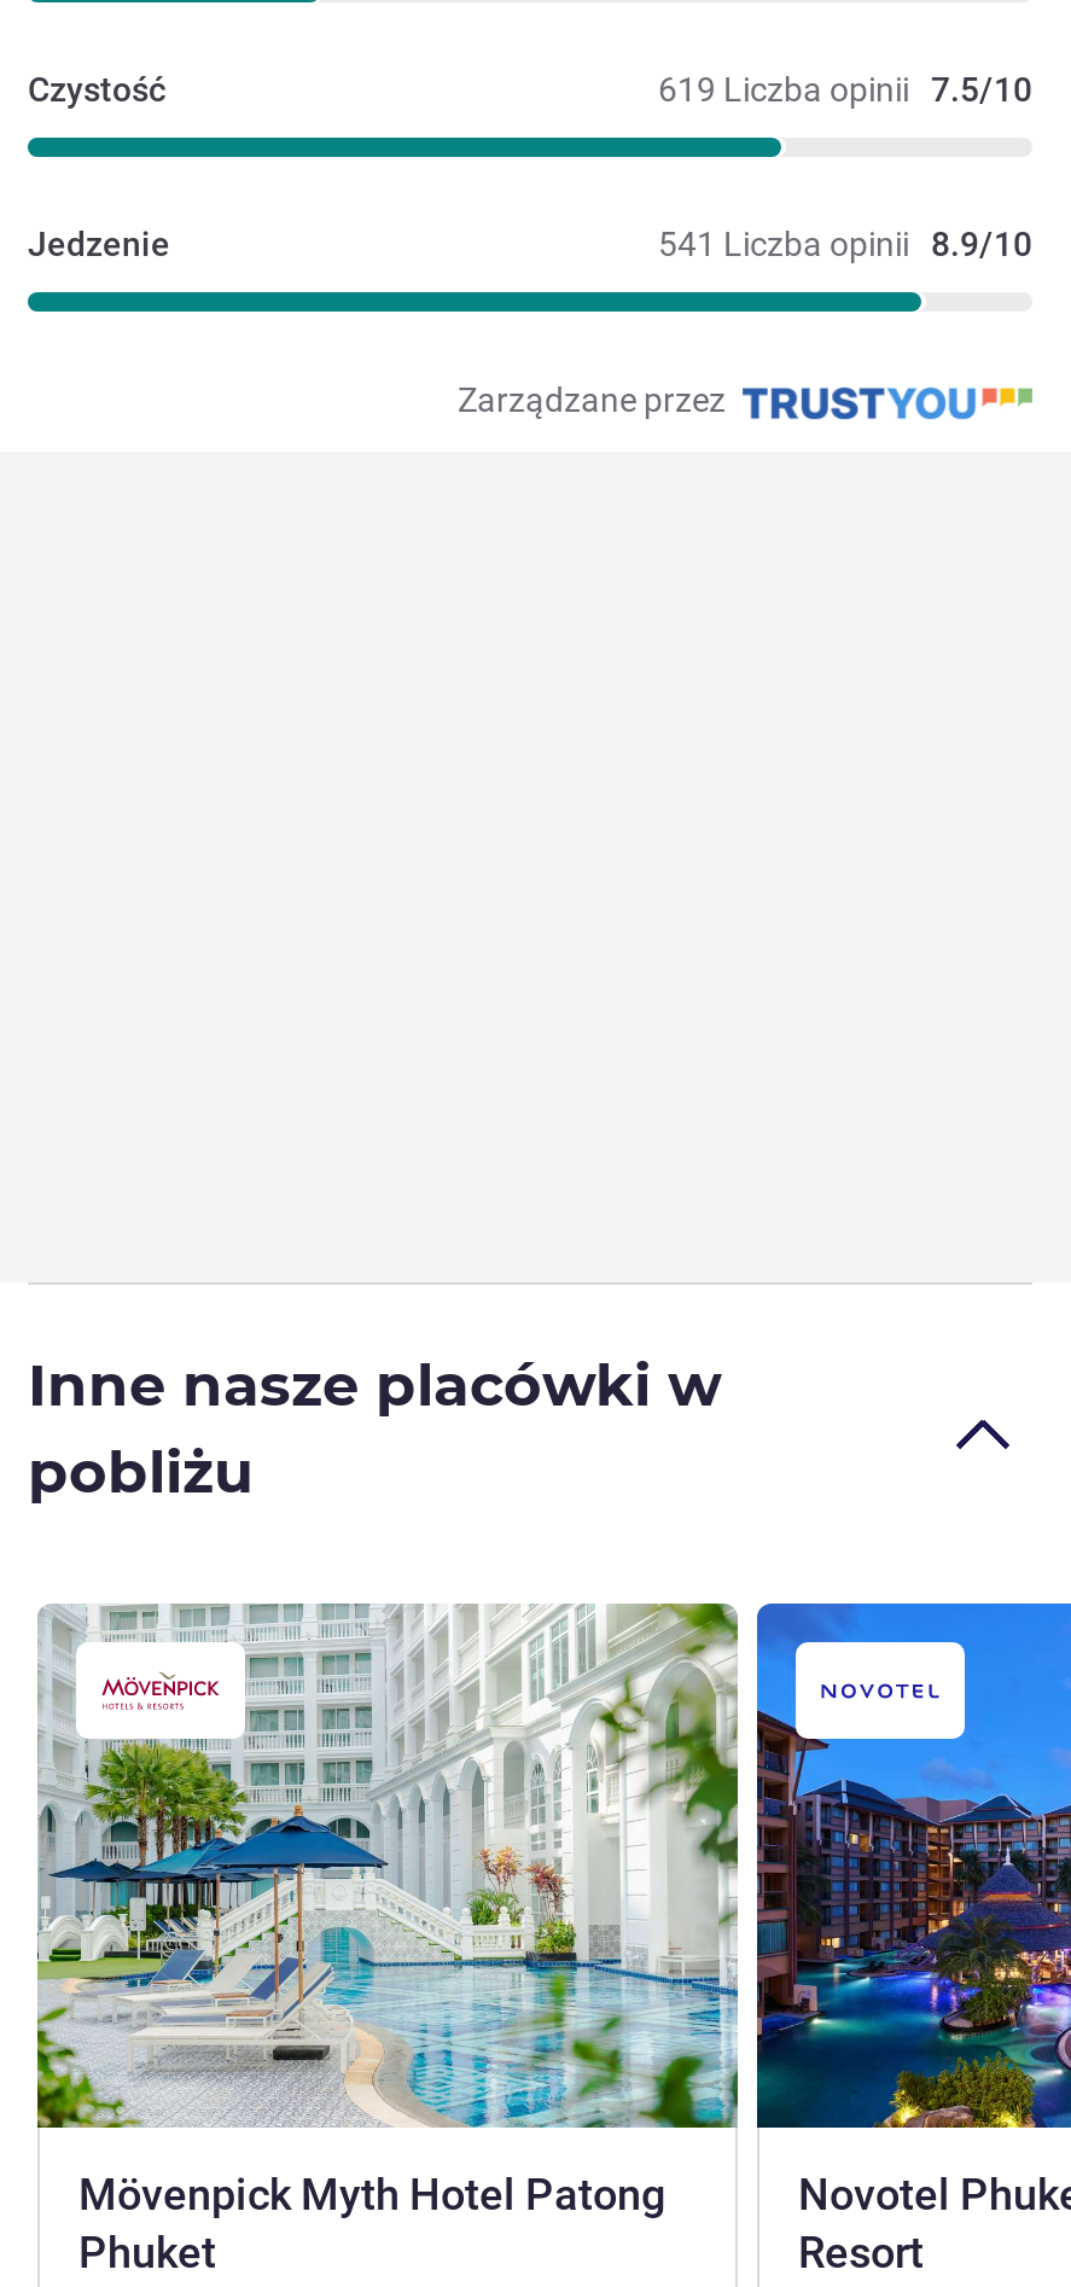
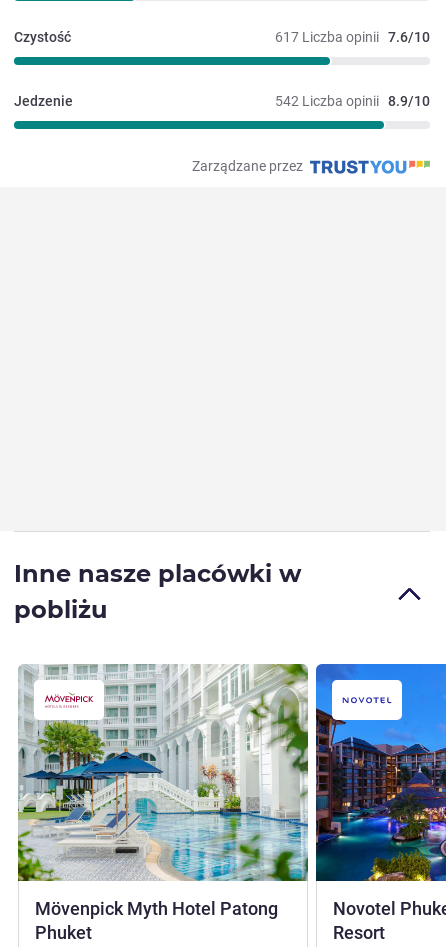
- 619 Liczba opinii 7.5/10
+ 617 Liczba opinii 7.6/10

- 541 Liczba opinii 8.9/10
+ 542 Liczba opinii 8.9/10
